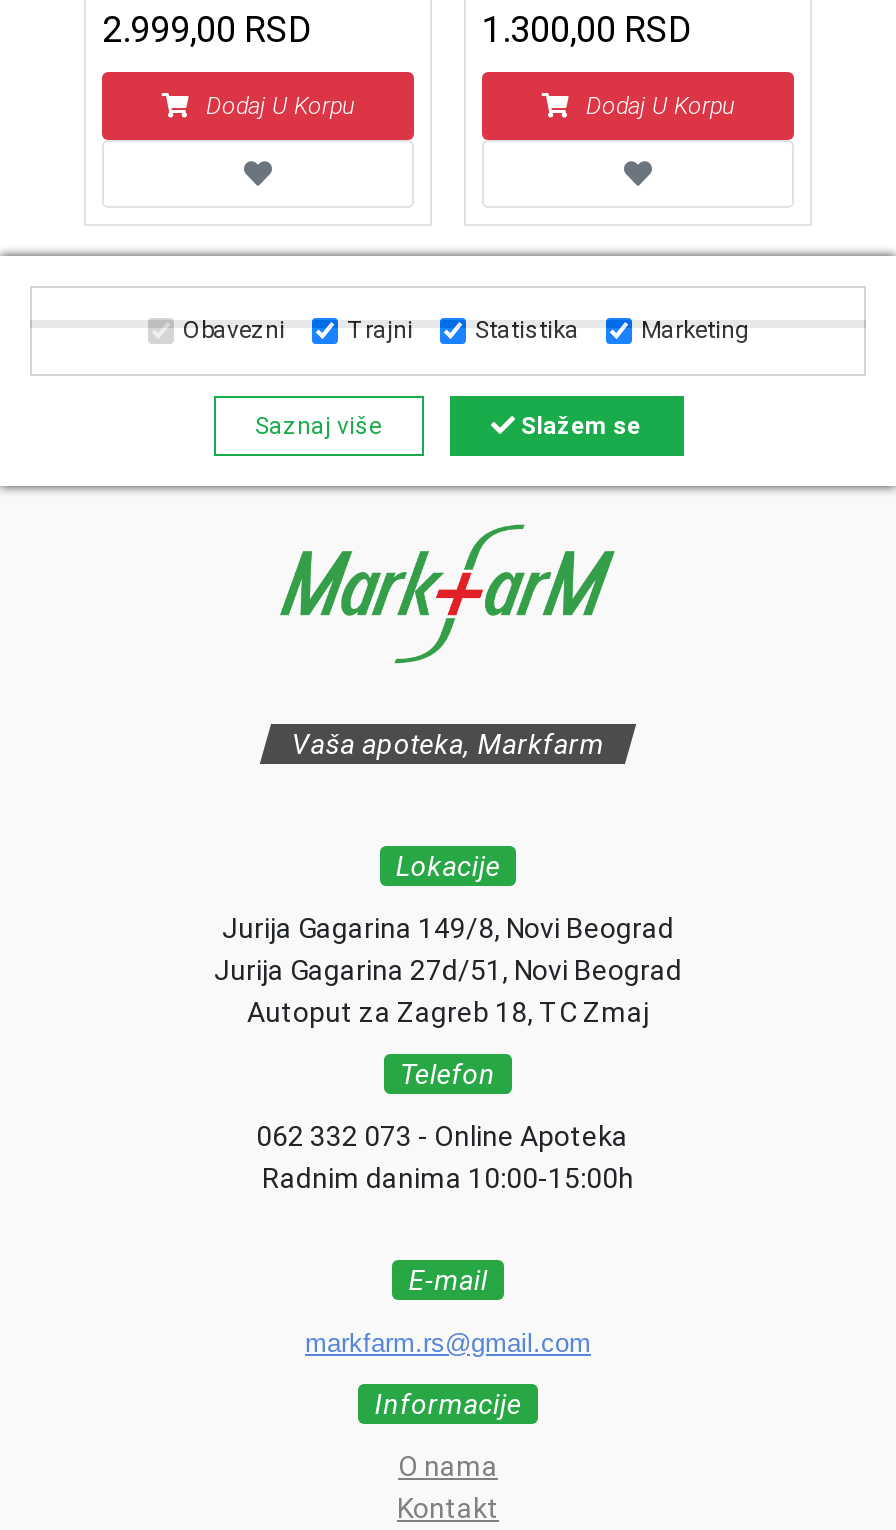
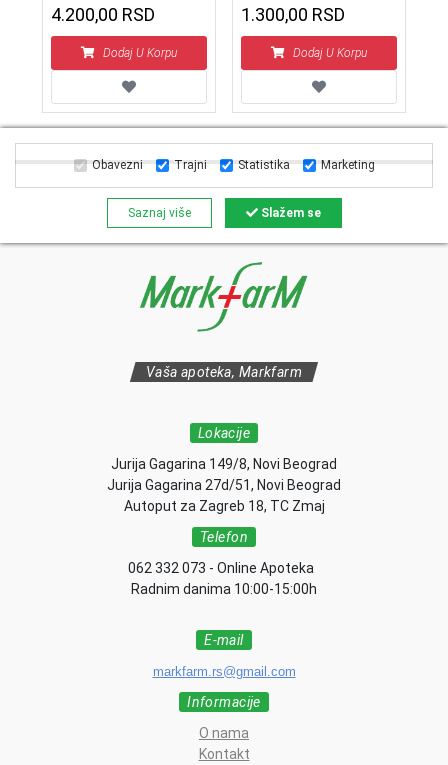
- 2.999,00 RSD
+ 4.200,00 RSD
